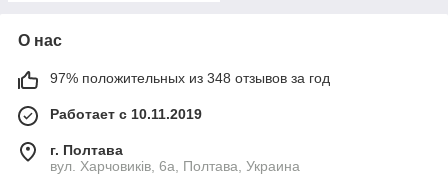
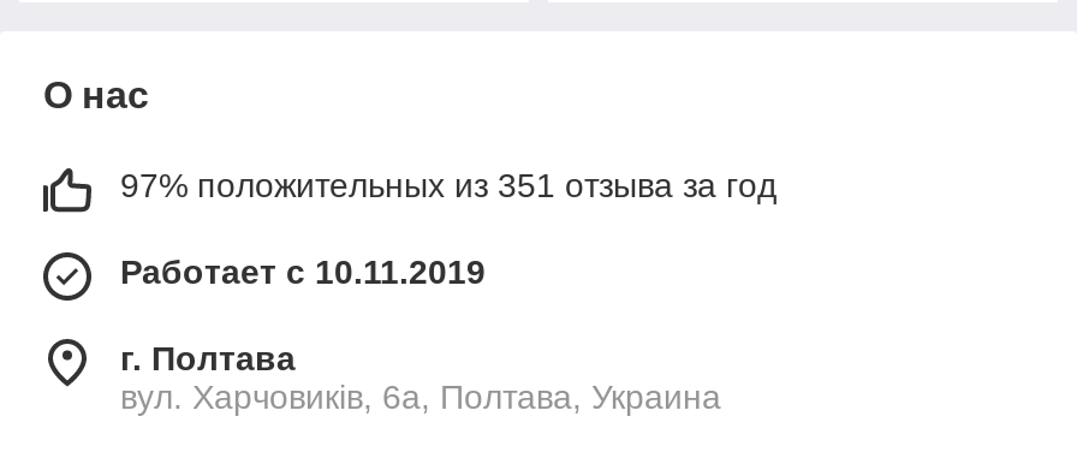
- 97% положительных из 348 отзывов за год
+ 97% положительных из 351 отзыва за год
